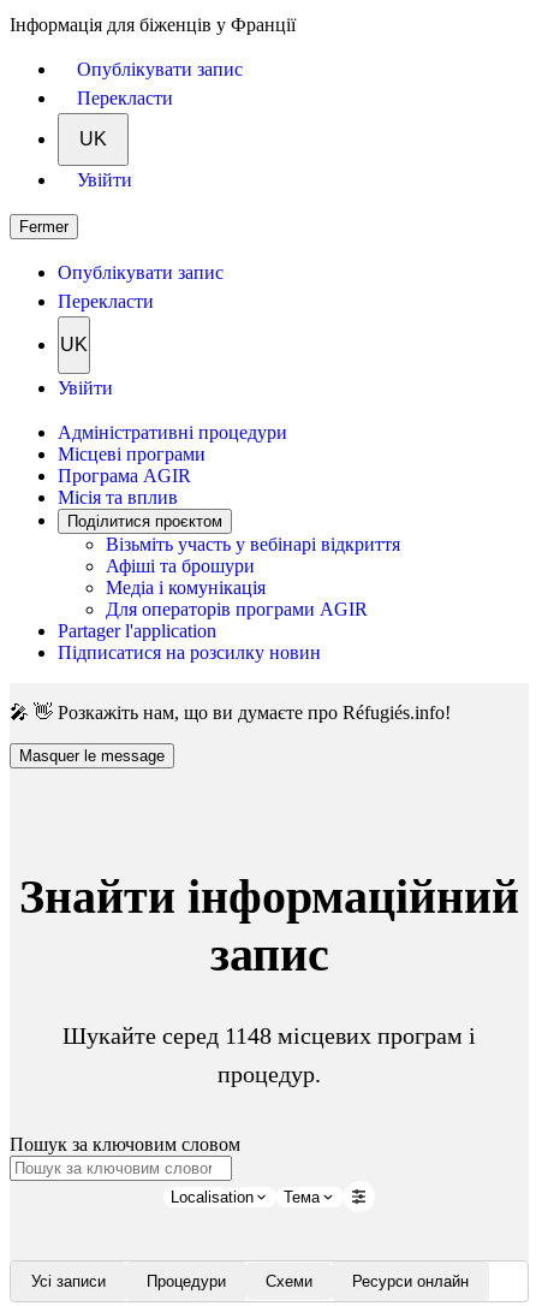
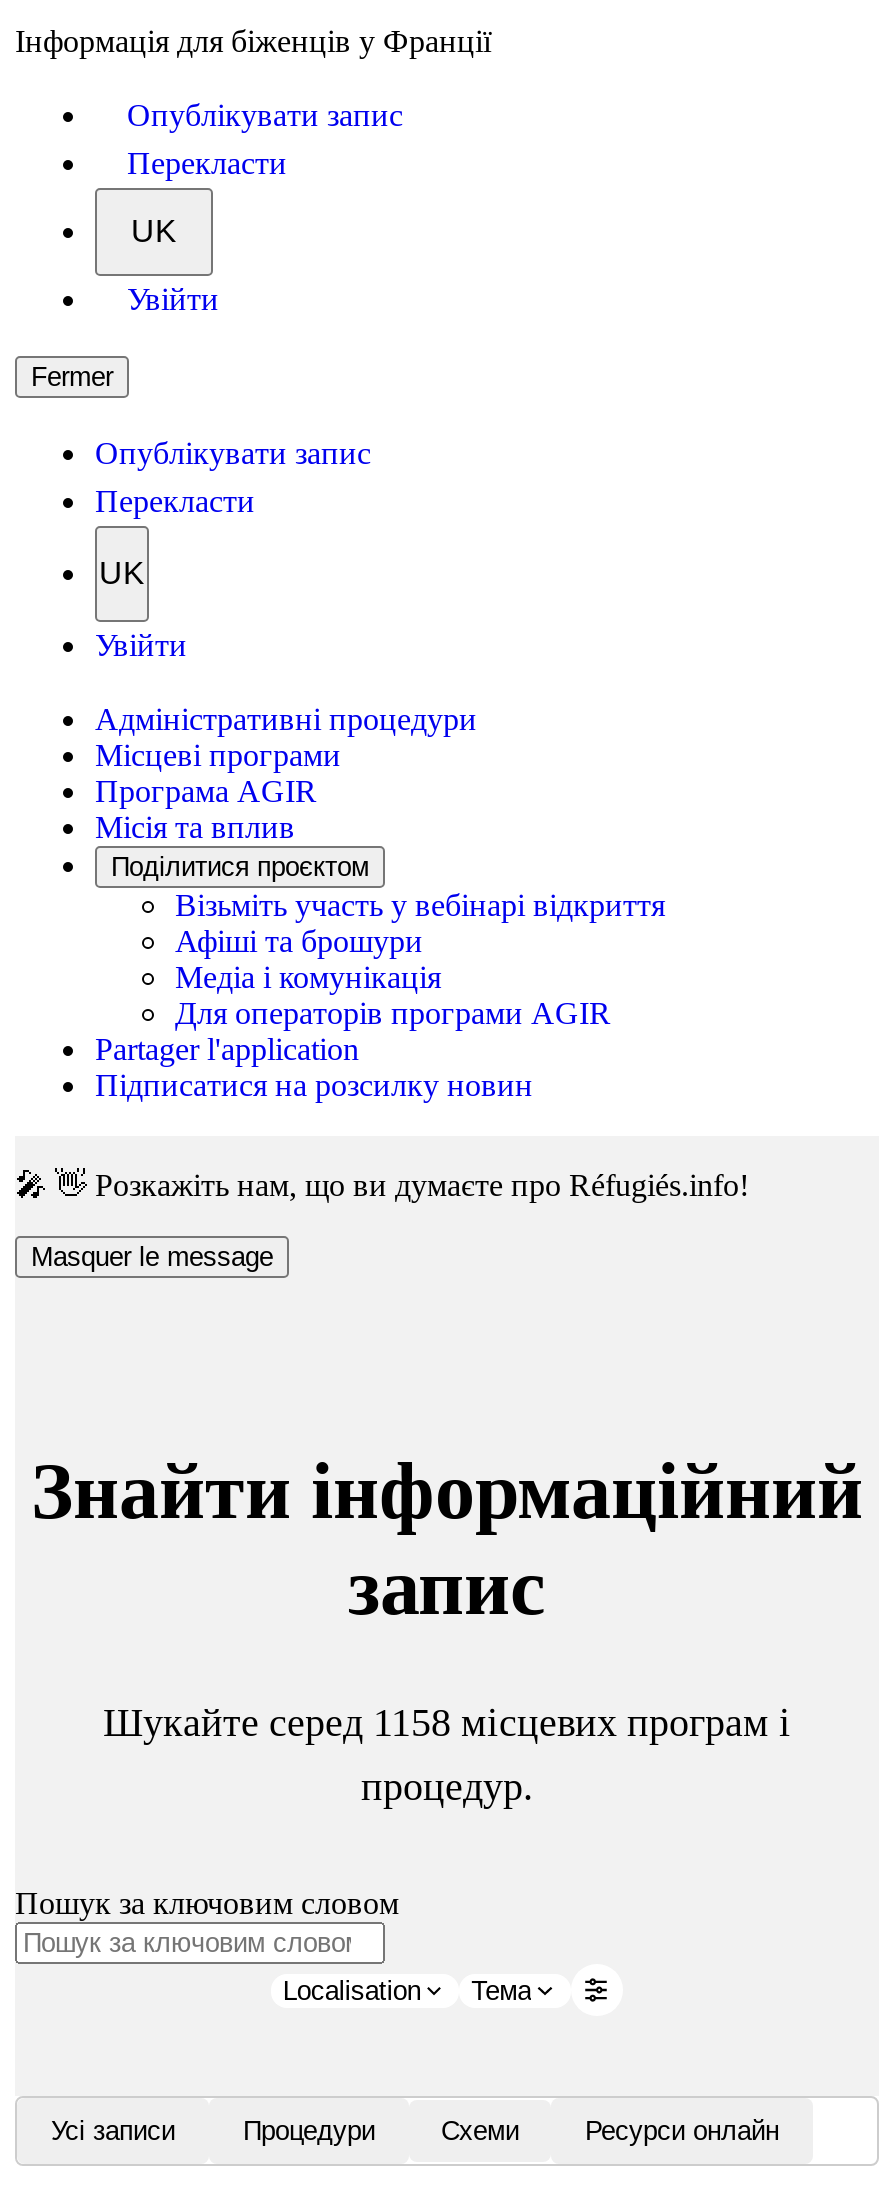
- Шукайте серед 1148 місцевих програм і
+ Шукайте серед 1158 місцевих програм і
